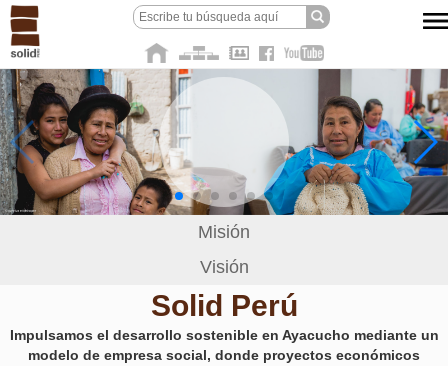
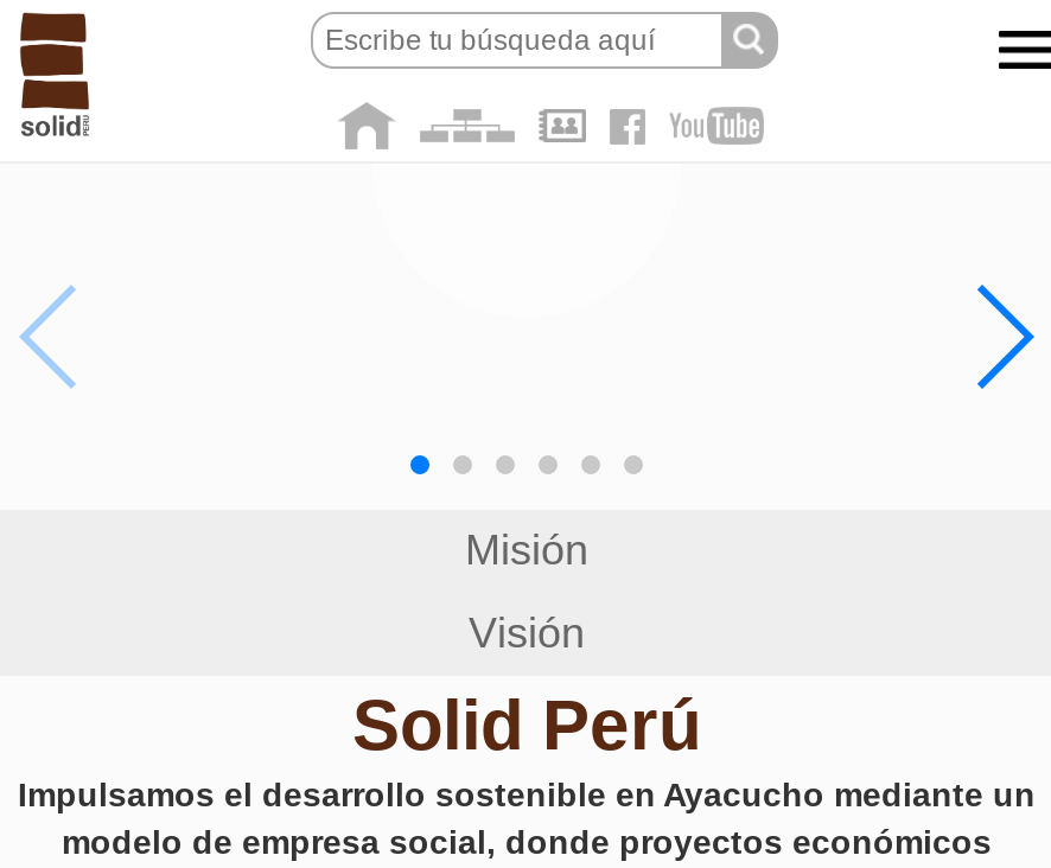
- [image]
